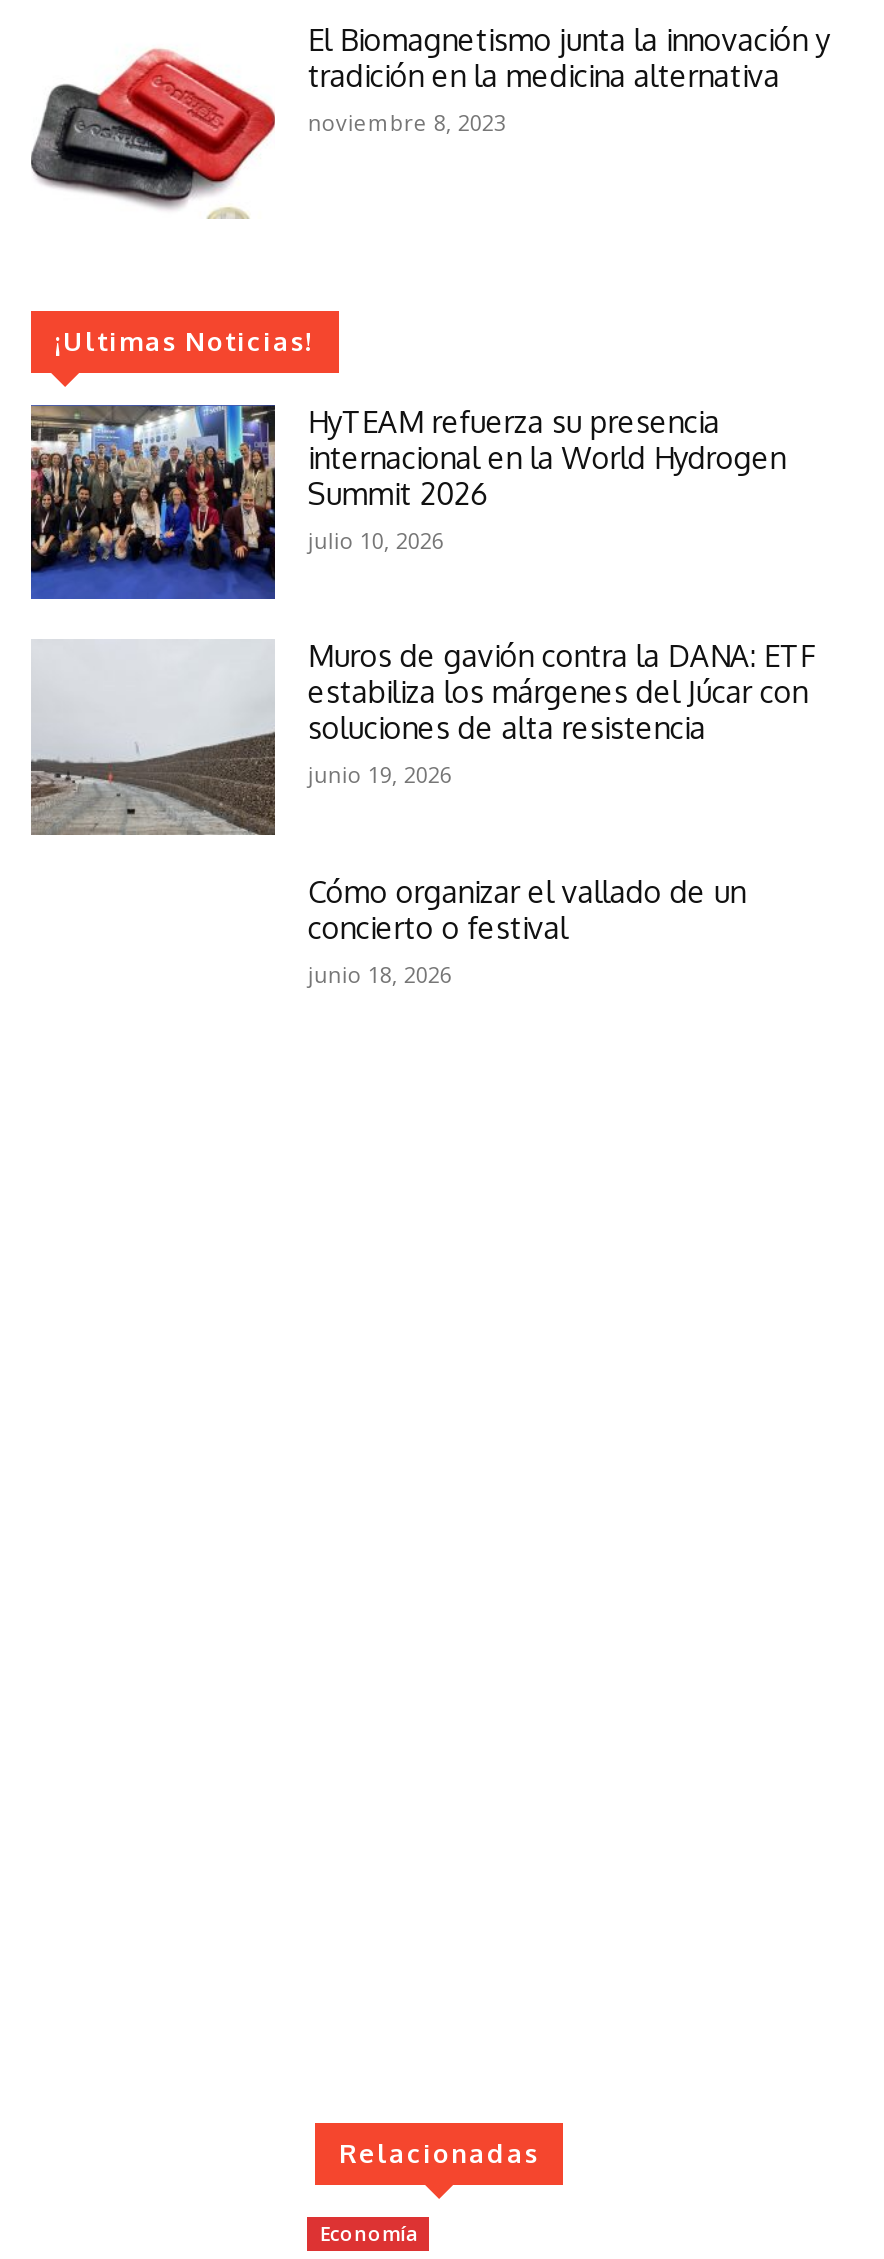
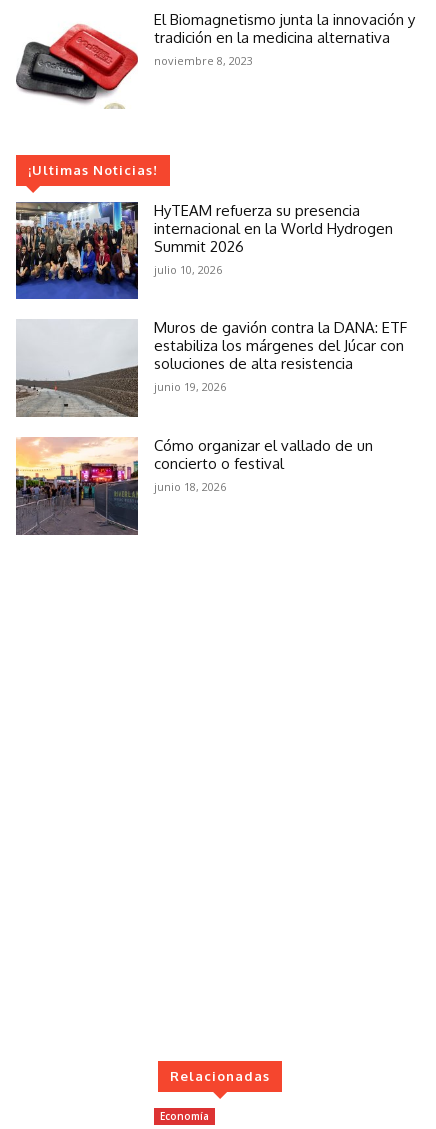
+ [image]
